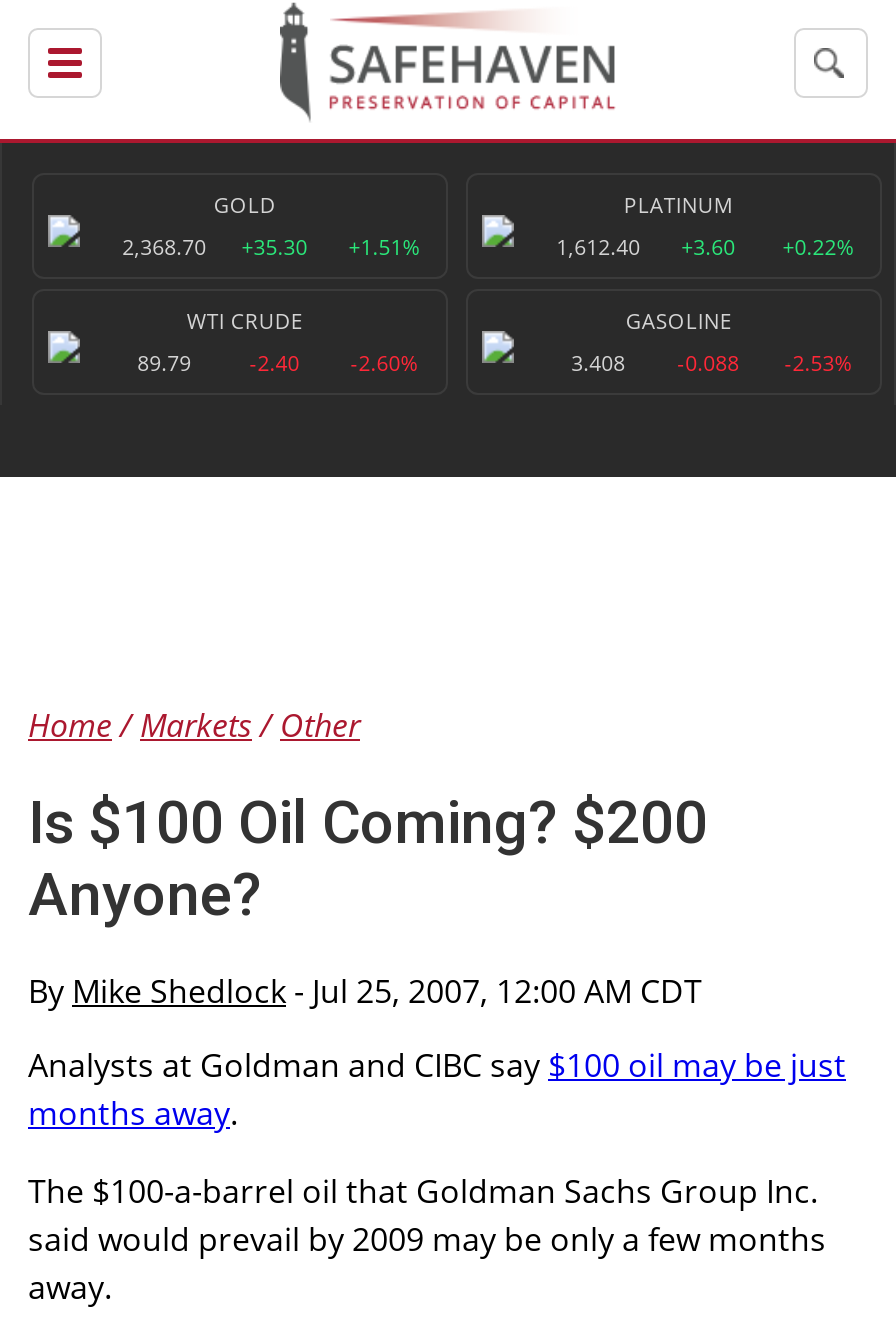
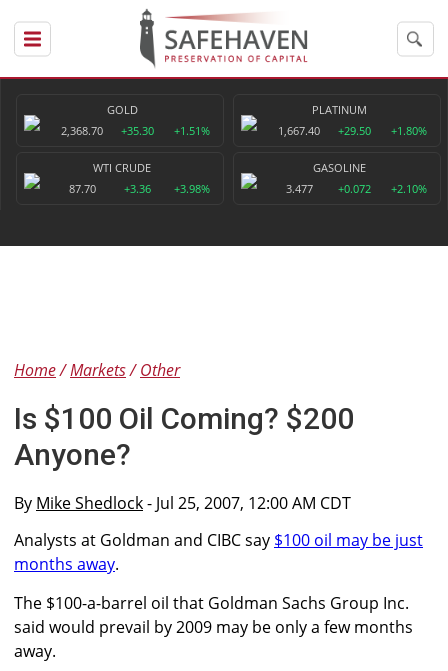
- 1,612.40
+ 1,667.40

- +3.60
+ +29.50

- +0.22%
+ +1.80%

- 89.79
+ 87.70

- -2.40
+ +3.36

- -2.60%
+ +3.98%

- 3.408
+ 3.477

- -0.088
+ +0.072

- -2.53%
+ +2.10%
